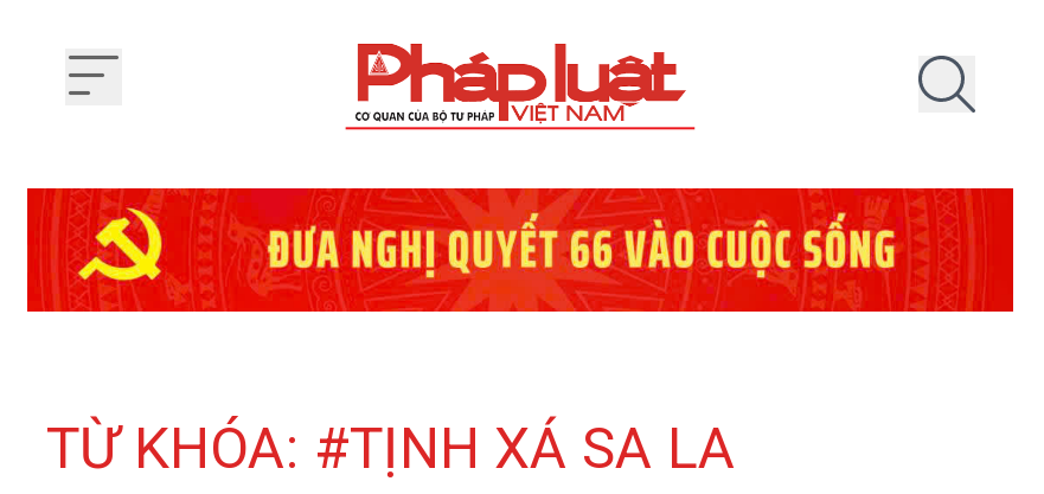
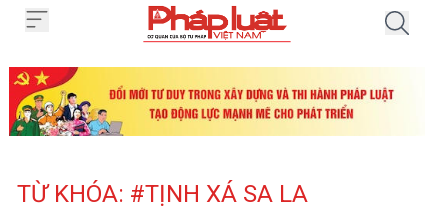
- [image]
+ [image]
